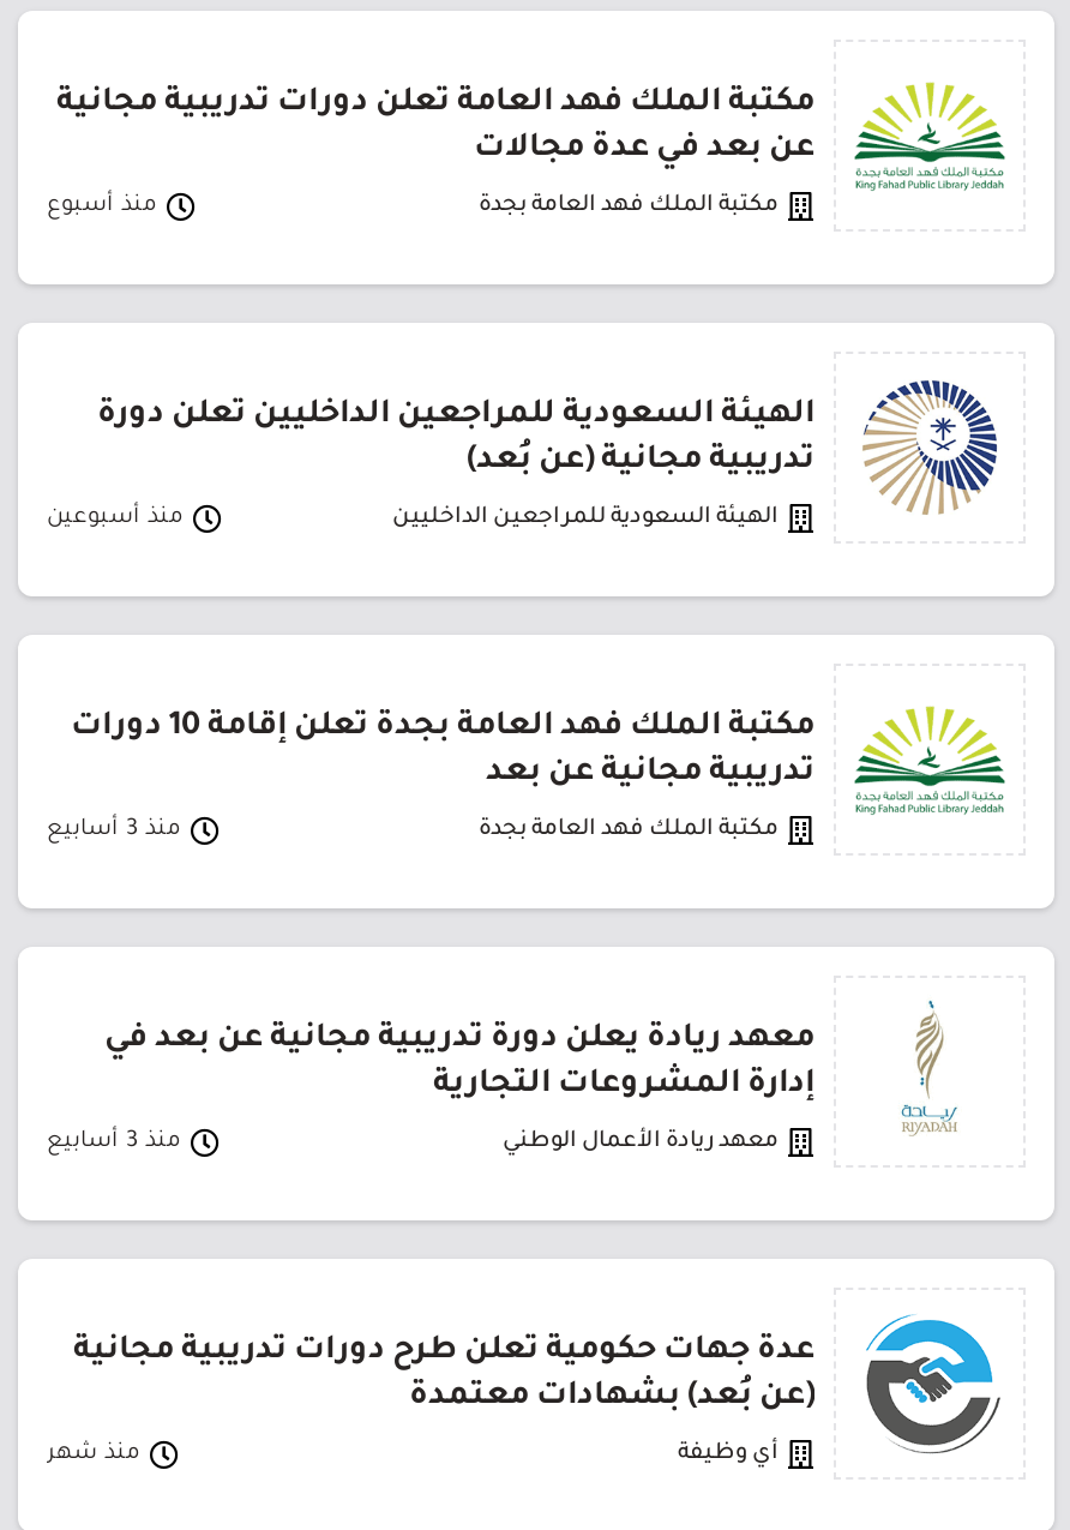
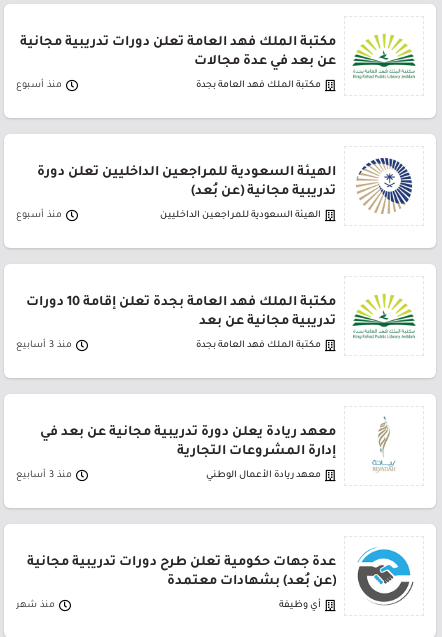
- منذ أسبوعين
+ منذ أسبوع
